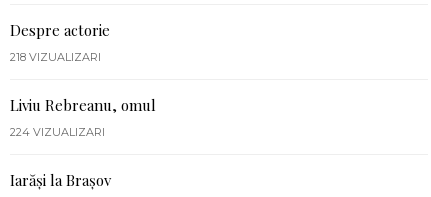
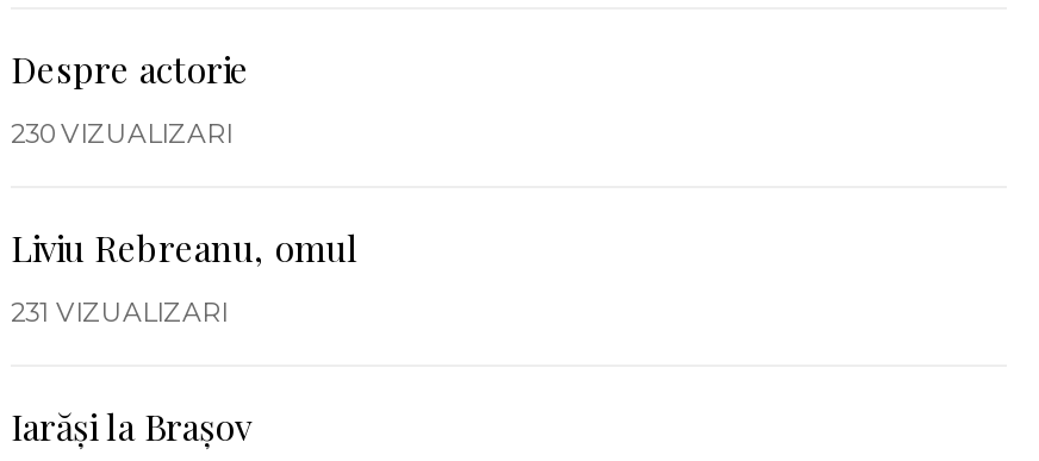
- 218 VIZUALIZARI
+ 230 VIZUALIZARI

- 224 VIZUALIZARI
+ 231 VIZUALIZARI
